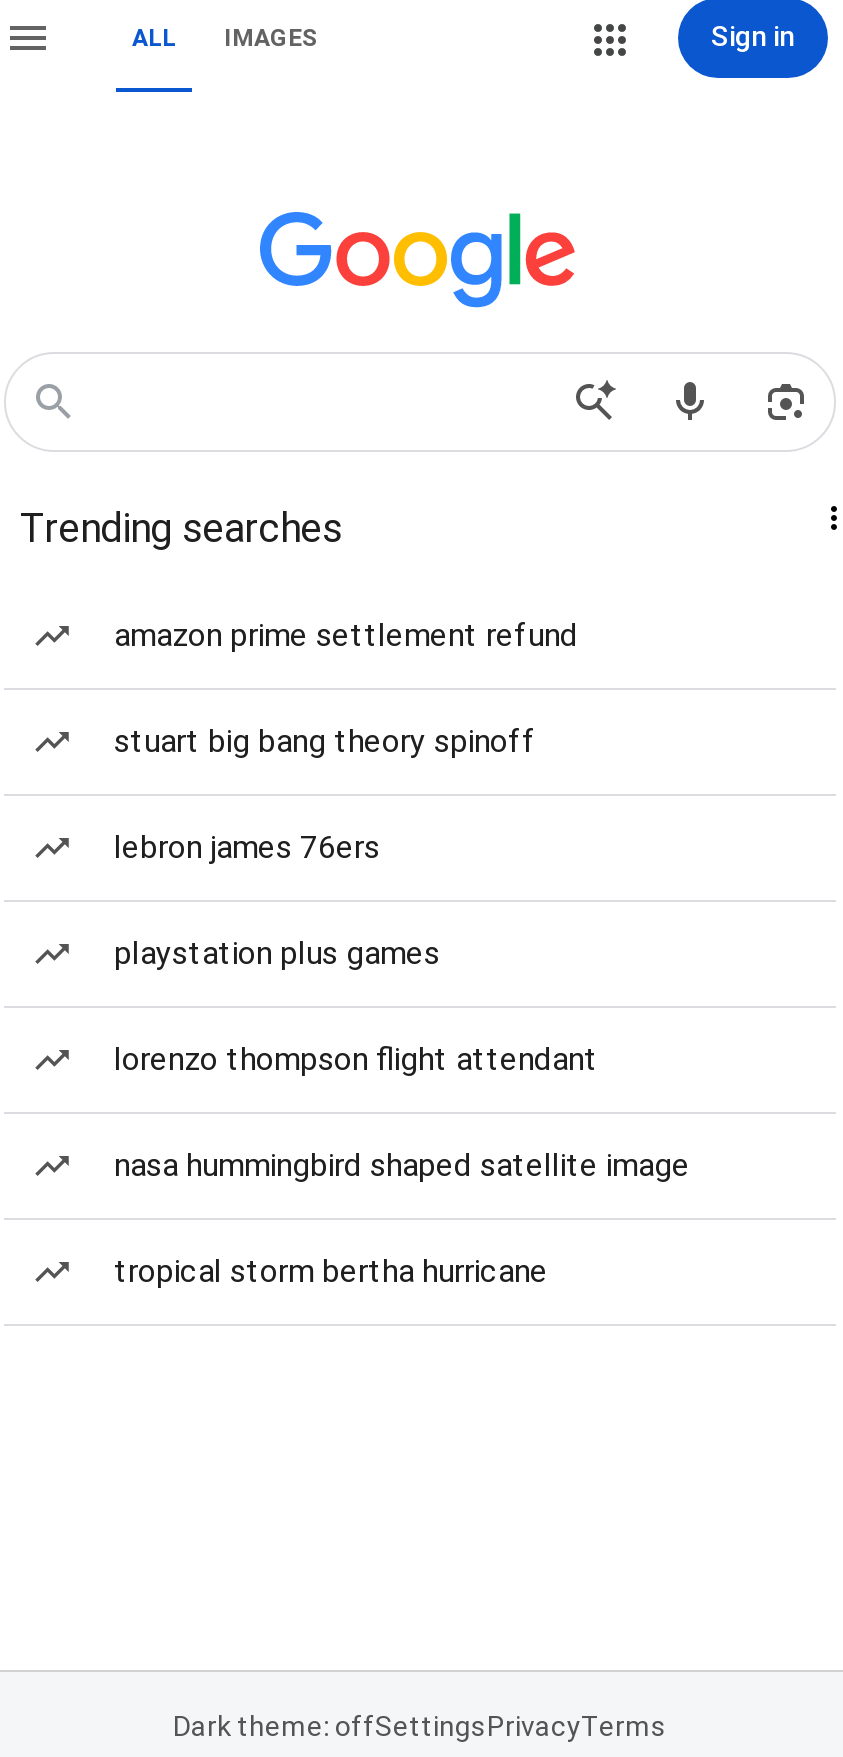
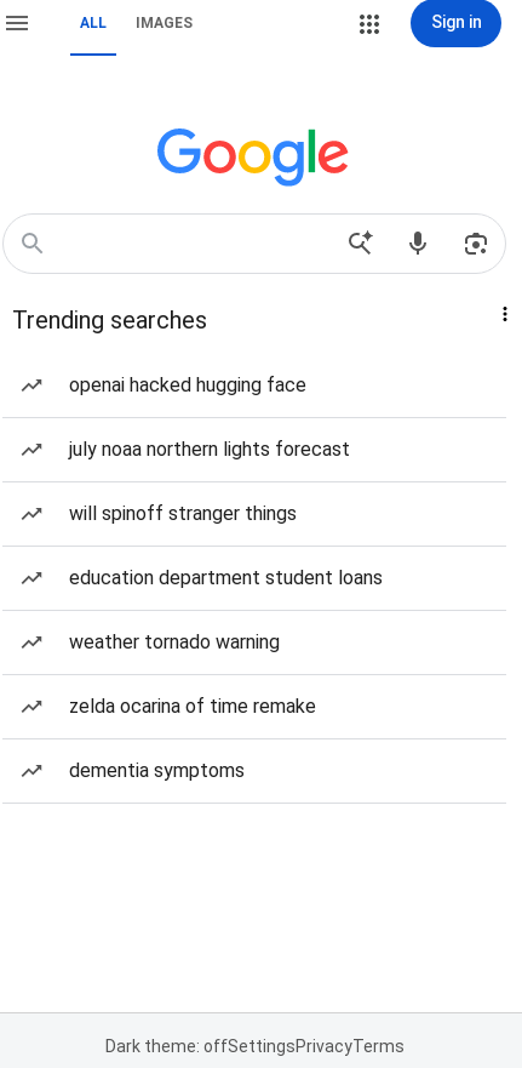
- amazon prime settlement refund
+ openai hacked hugging face

- stuart big bang theory spinoff
+ july noaa northern lights forecast

- lebron james 76ers
+ will spinoff stranger things

- playstation plus games
+ education department student loans

- lorenzo thompson flight attendant
+ weather tornado warning

- nasa hummingbird shaped satellite image
+ zelda ocarina of time remake

- tropical storm bertha hurricane
+ dementia symptoms
